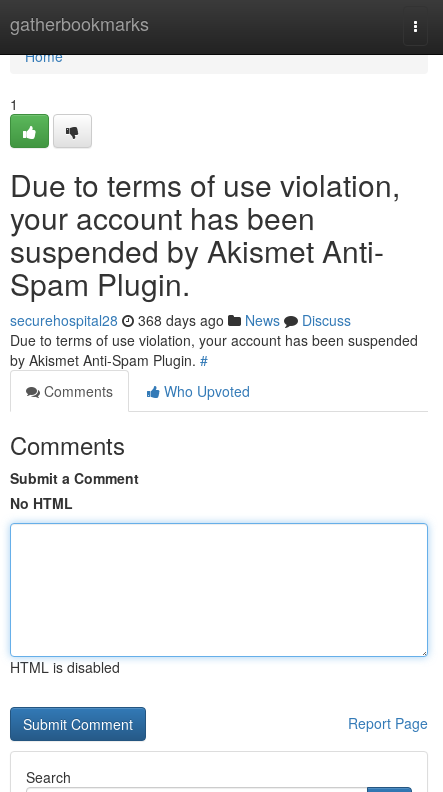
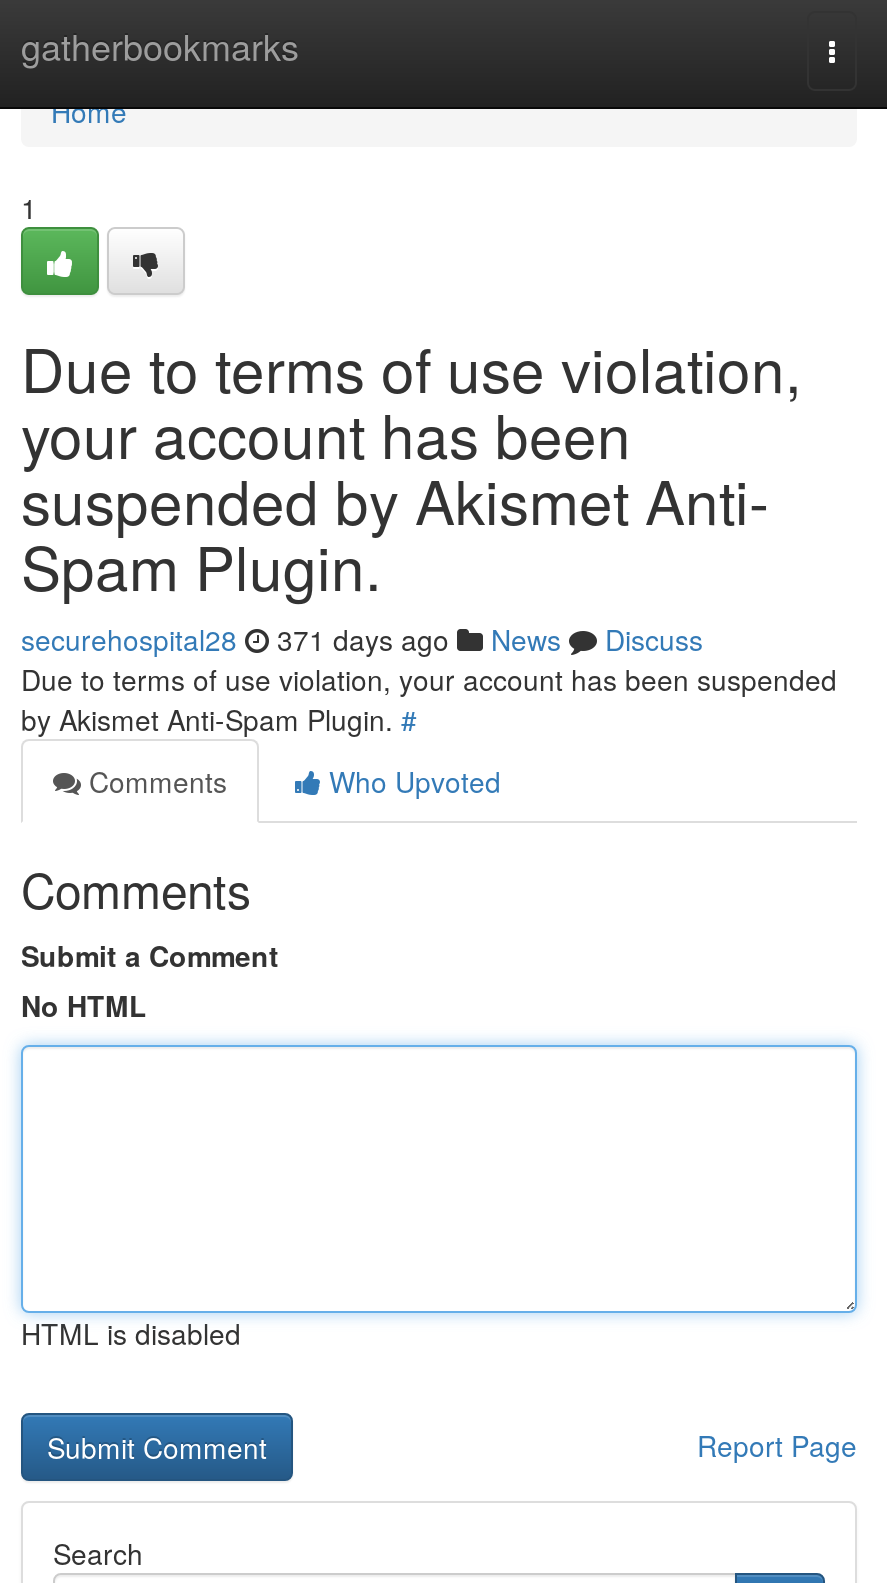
- securehospital28 368 days ago News Discuss
+ securehospital28 371 days ago News Discuss
